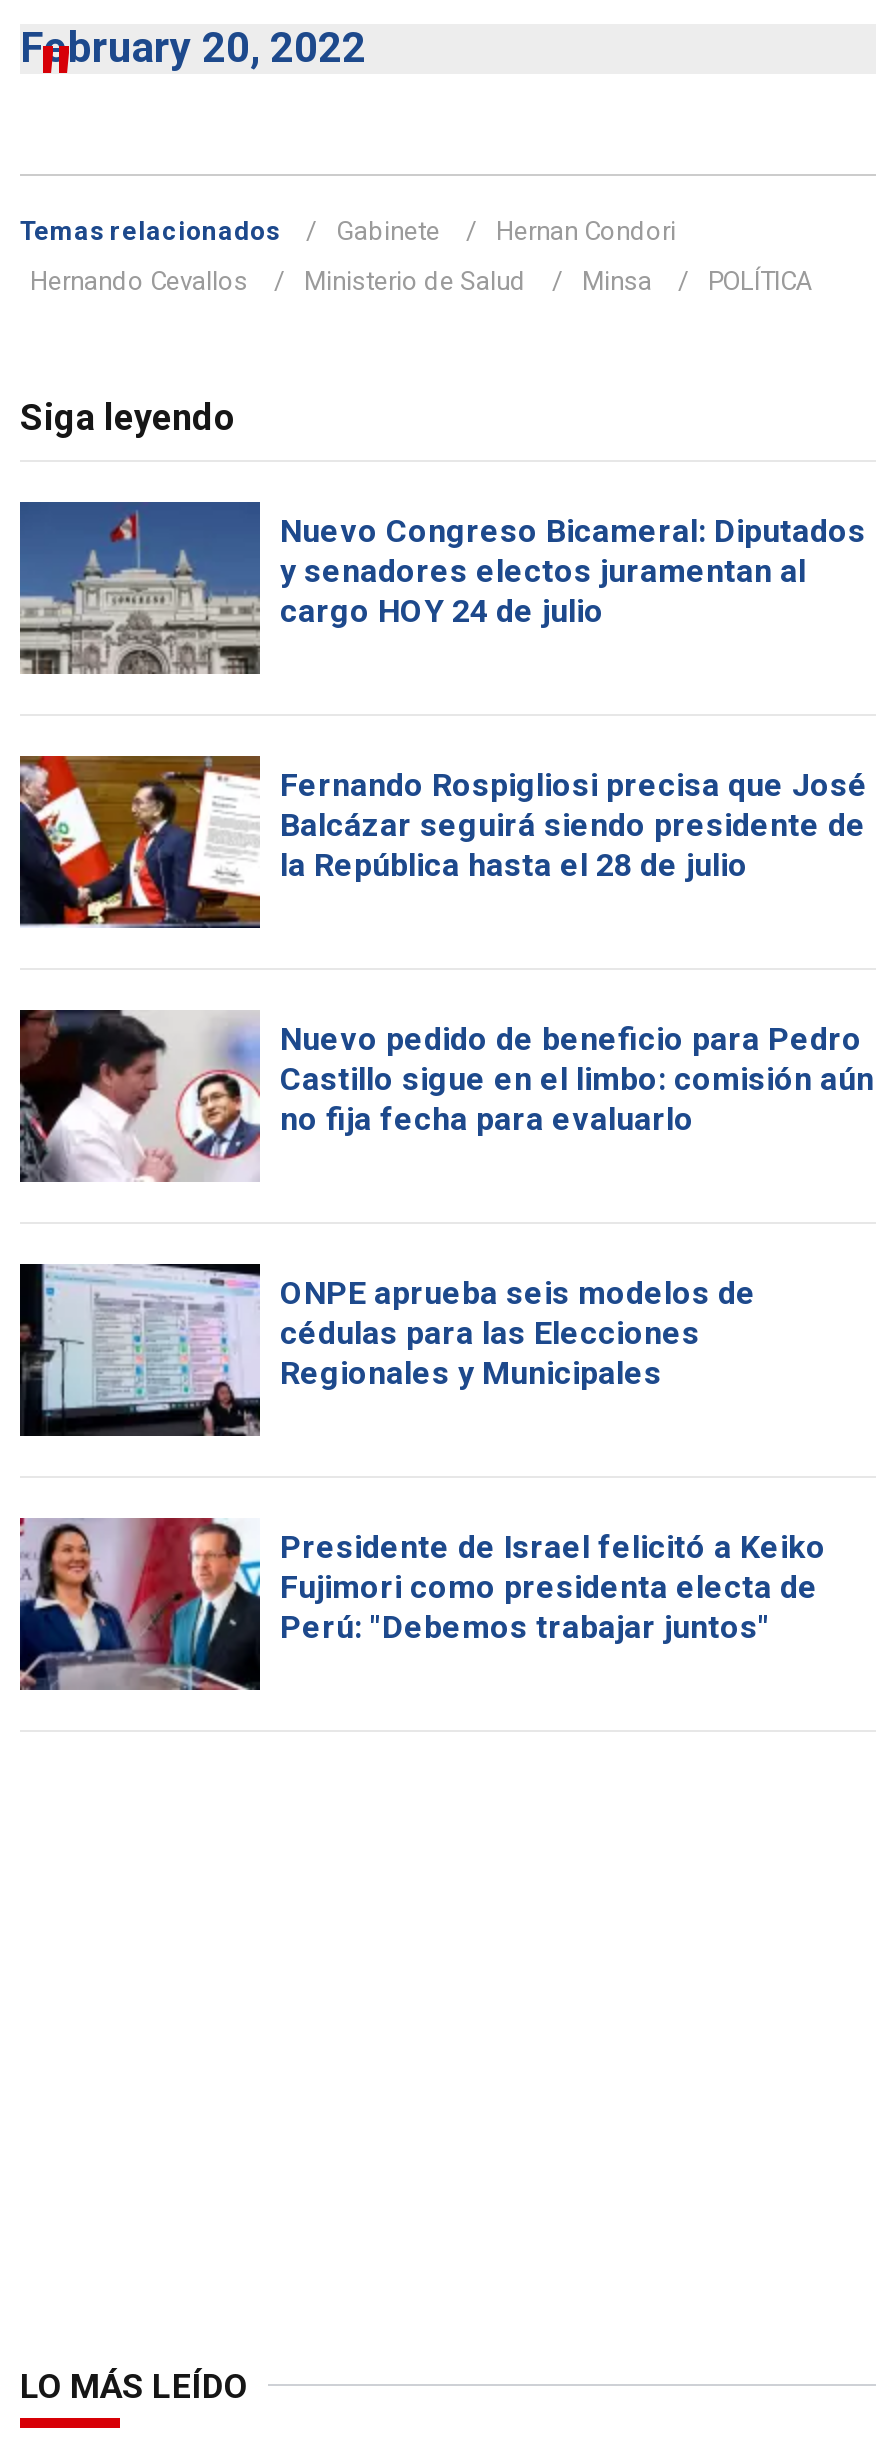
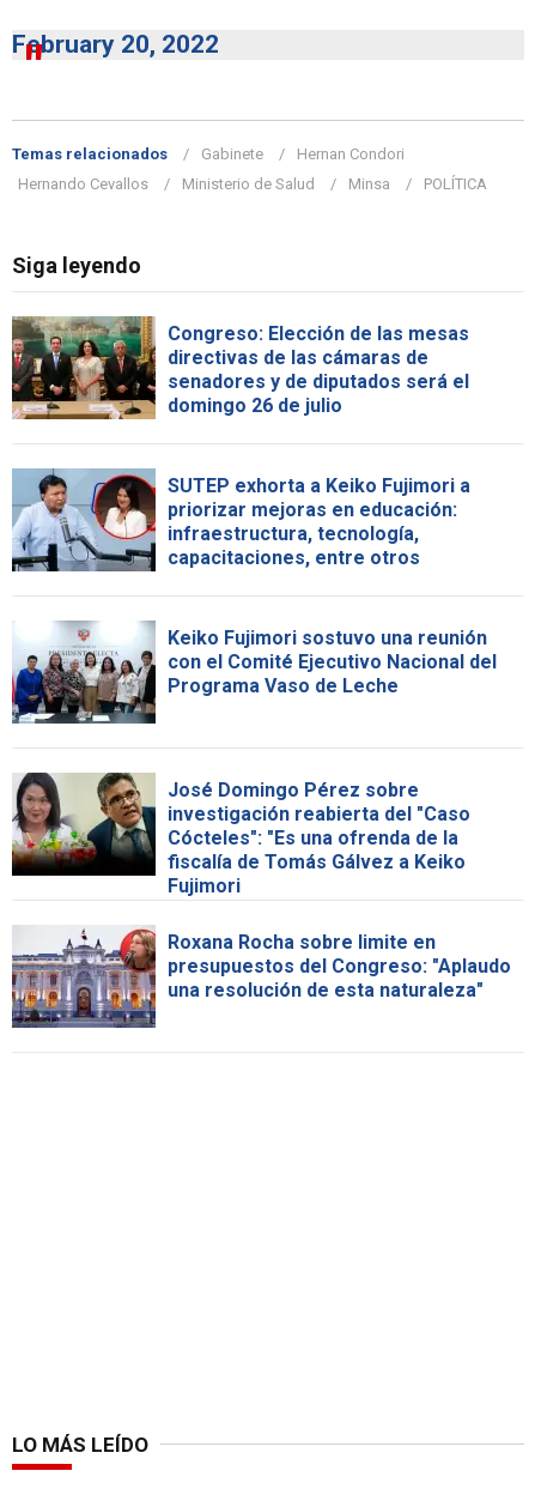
- [image]
- Nuevo Congreso Bicameral: Diputados
- y senadores electos juramentan al
- cargo HOY 24 de julio
+ [image]
+ Congreso: Elección de las mesas
+ directivas de las cámaras de
+ senadores y de diputados será el
+ domingo 26 de julio

- [image]
- Fernando Rospigliosi precisa que José
- Balcázar seguirá siendo presidente de
- la República hasta el 28 de julio
+ [image]
+ SUTEP exhorta a Keiko Fujimori a
+ priorizar mejoras en educación:
+ infraestructura, tecnología,
+ capacitaciones, entre otros

- [image]
- Nuevo pedido de beneficio para Pedro
- Castillo sigue en el limbo: comisión aún
- no fija fecha para evaluarlo
+ [image]
+ Keiko Fujimori sostuvo una reunión
+ con el Comité Ejecutivo Nacional del
+ Programa Vaso de Leche

- [image]
- ONPE aprueba seis modelos de
- cédulas para las Elecciones
- Regionales y Municipales
+ [image]
+ José Domingo Pérez sobre
+ investigación reabierta del "Caso
+ Cócteles": "Es una ofrenda de la
+ fiscalía de Tomás Gálvez a Keiko
+ Fujimori

- [image]
- Presidente de Israel felicitó a Keiko
- Fujimori como presidenta electa de
- Perú: "Debemos trabajar juntos"
+ [image]
+ Roxana Rocha sobre limite en
+ presupuestos del Congreso: "Aplaudo
+ una resolución de esta naturaleza"
